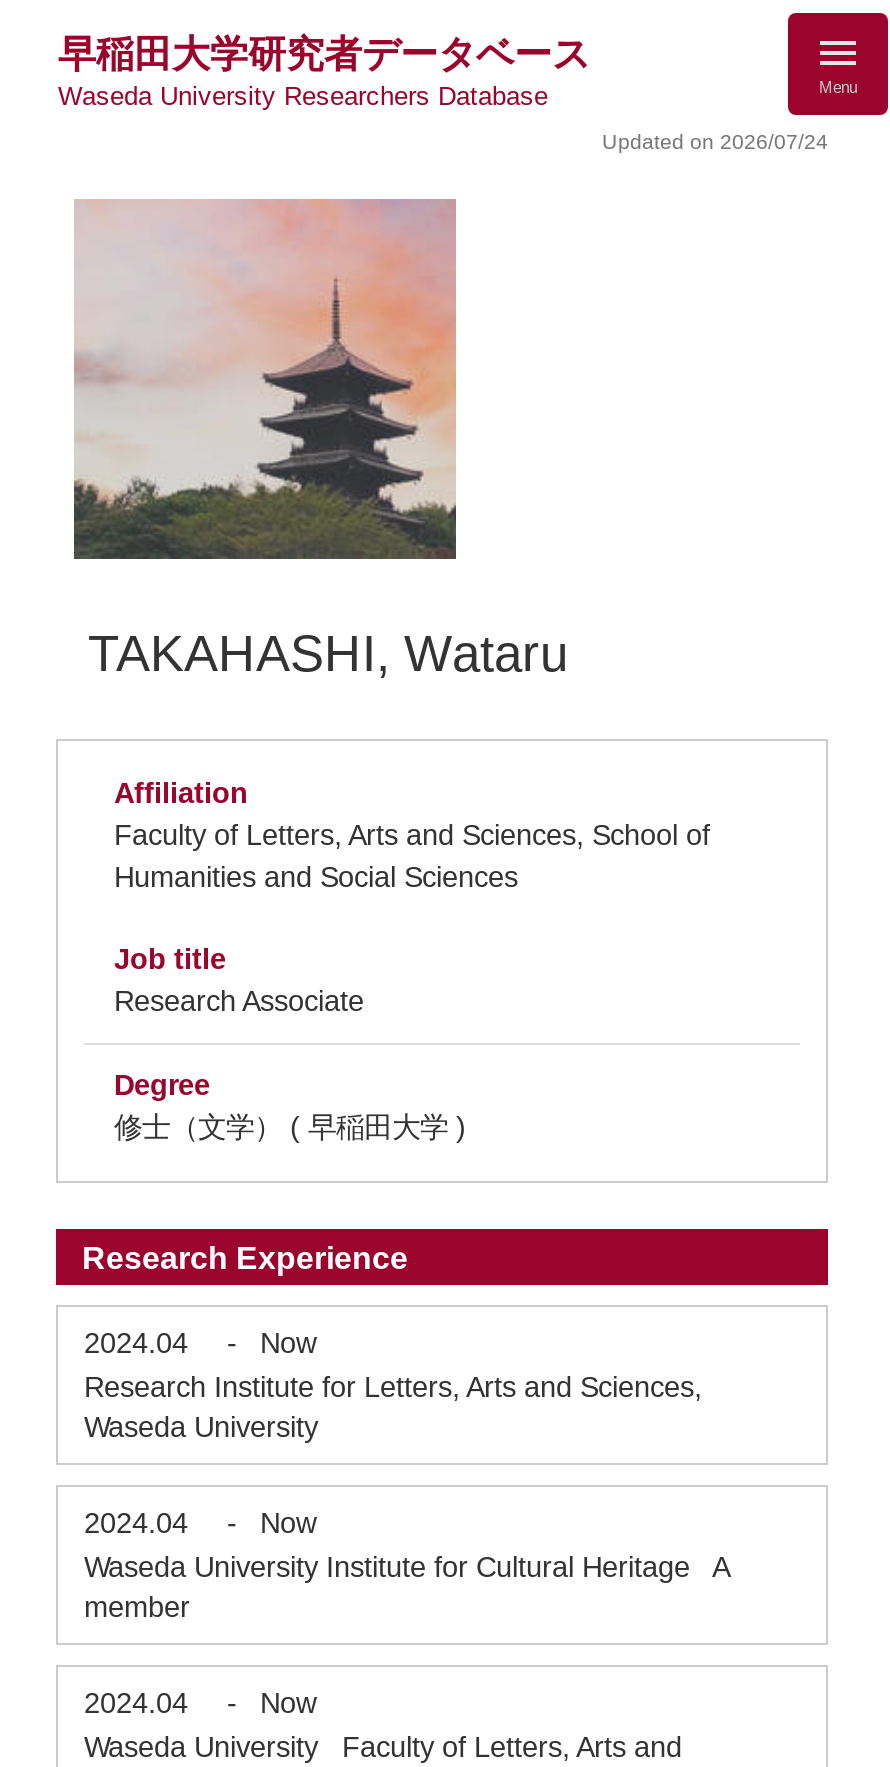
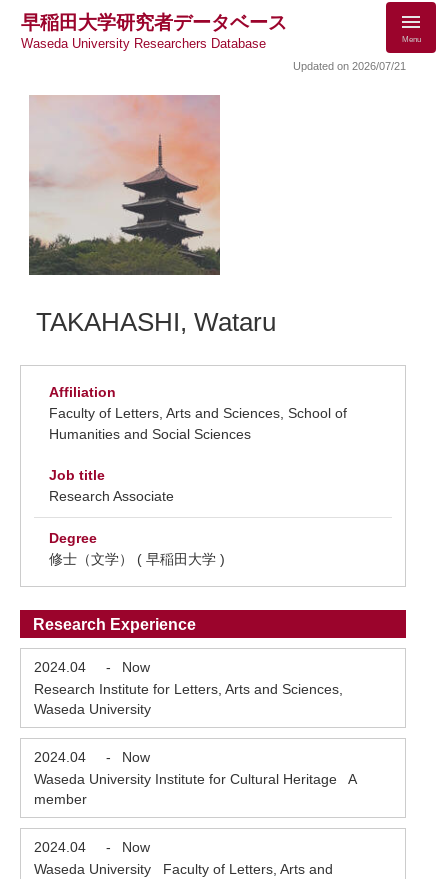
- Updated on 2026/07/24
+ Updated on 2026/07/21
